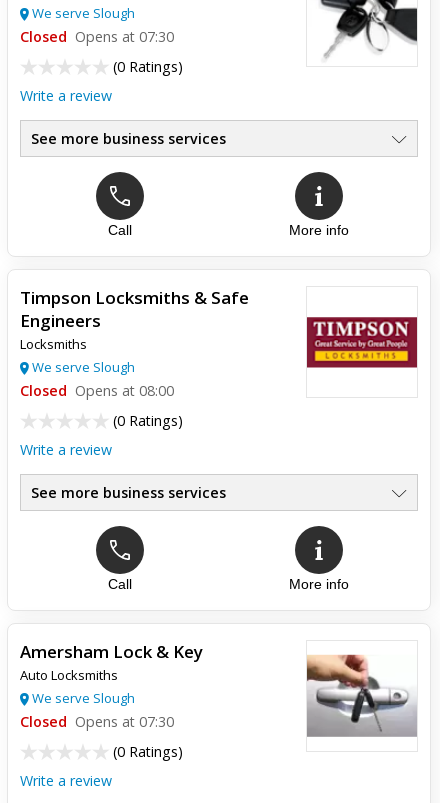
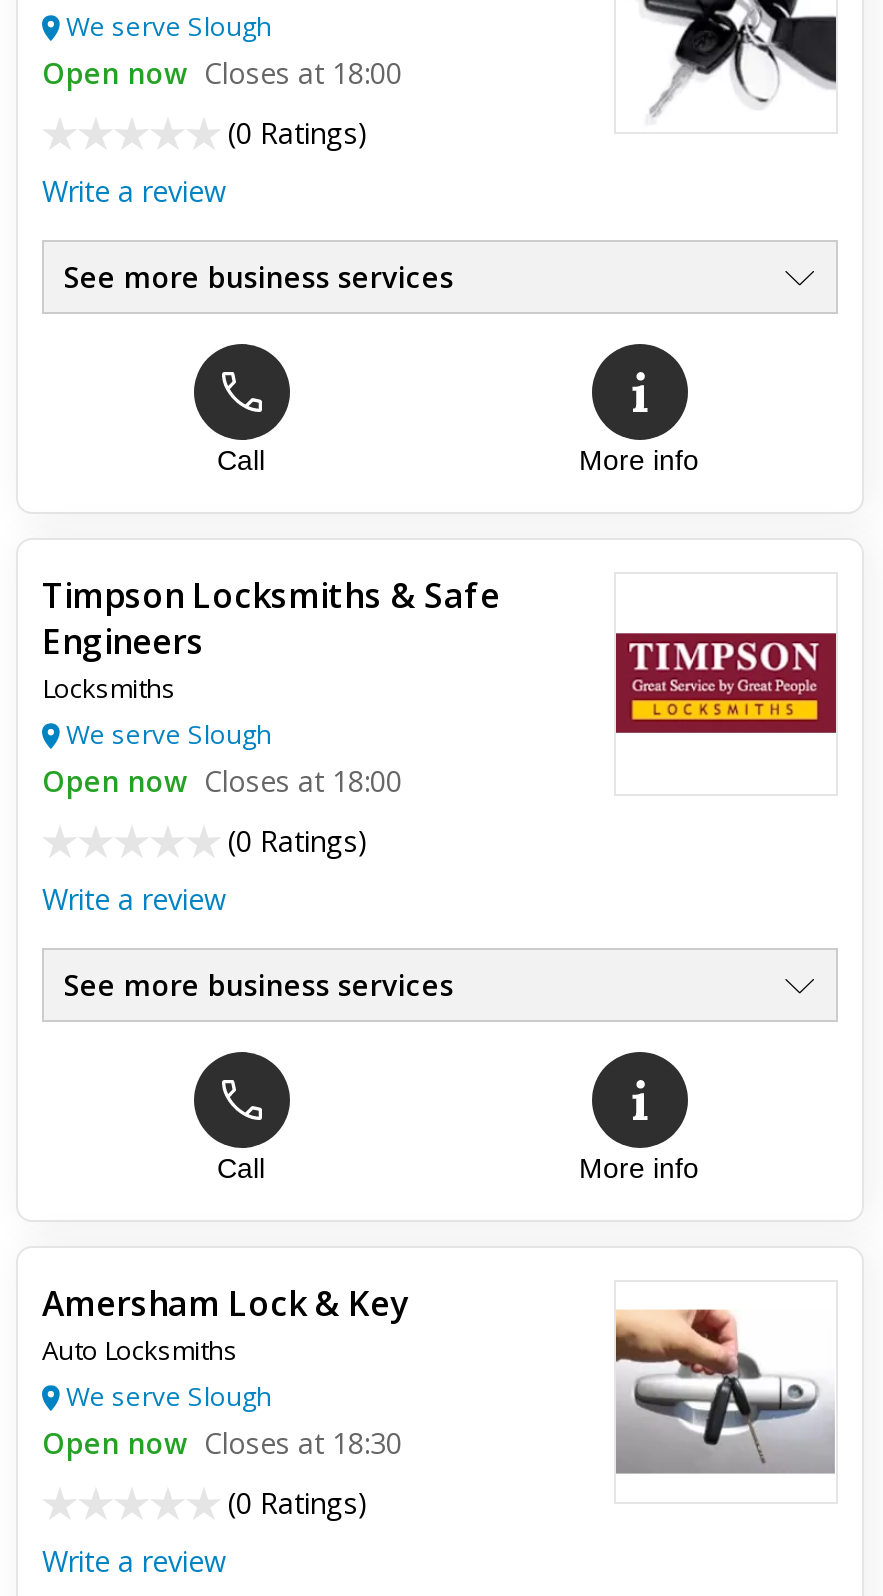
- Closed Opens at 07:30
+ Open now Closes at 18:00

- Closed Opens at 08:00
+ Open now Closes at 18:00

- Closed Opens at 07:30
+ Open now Closes at 18:30
